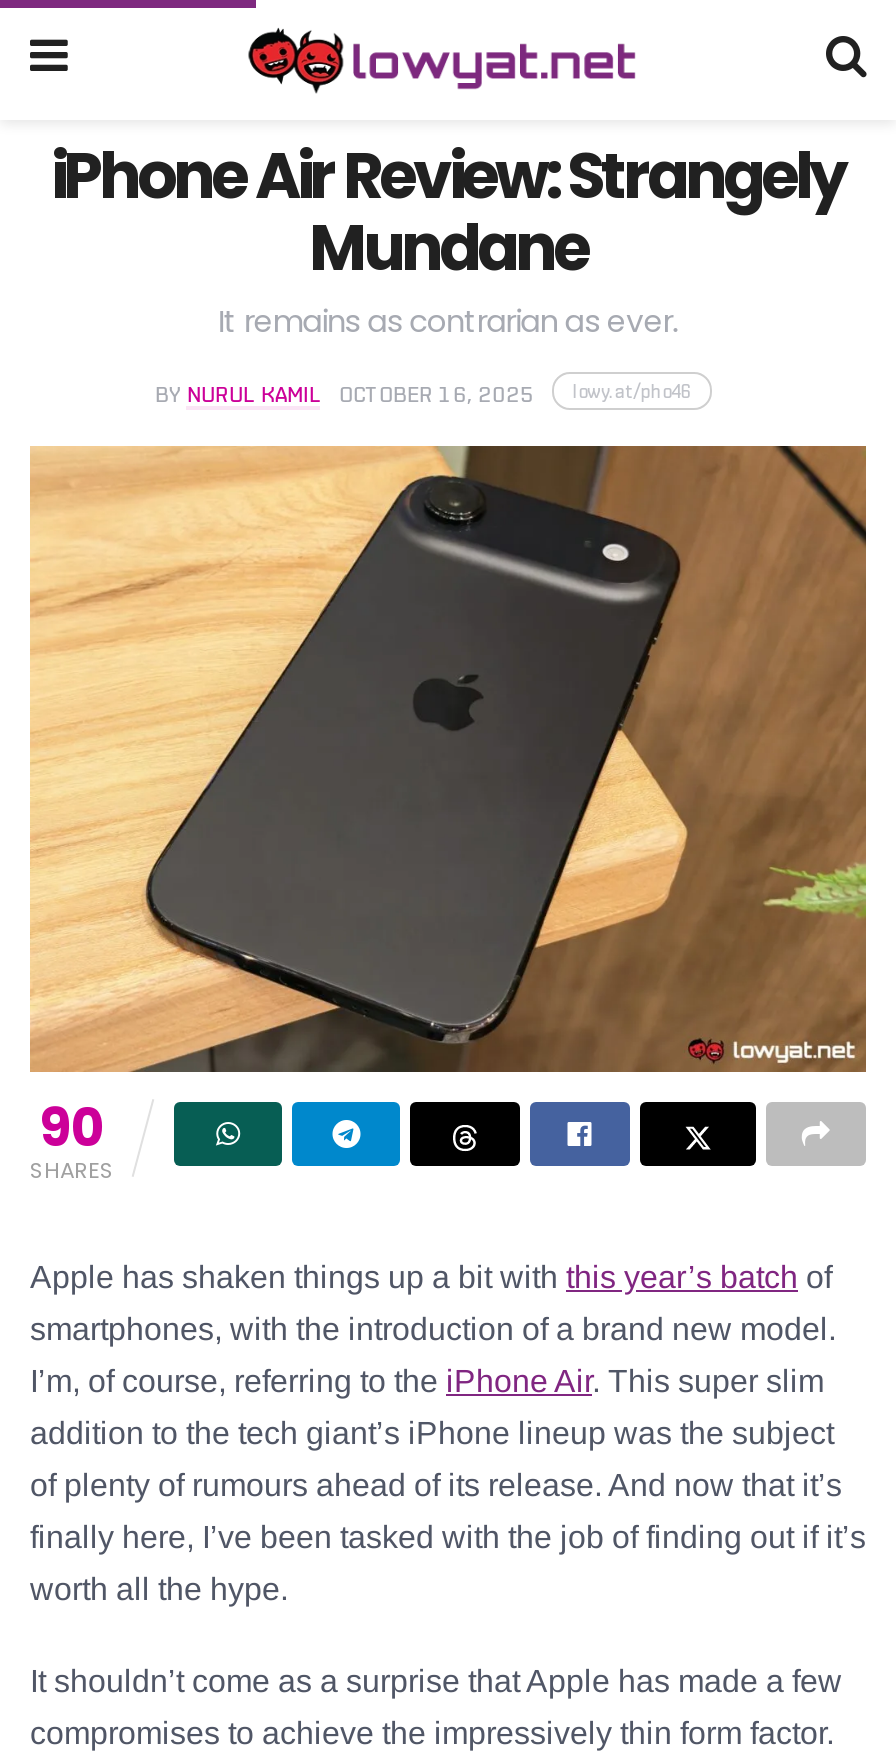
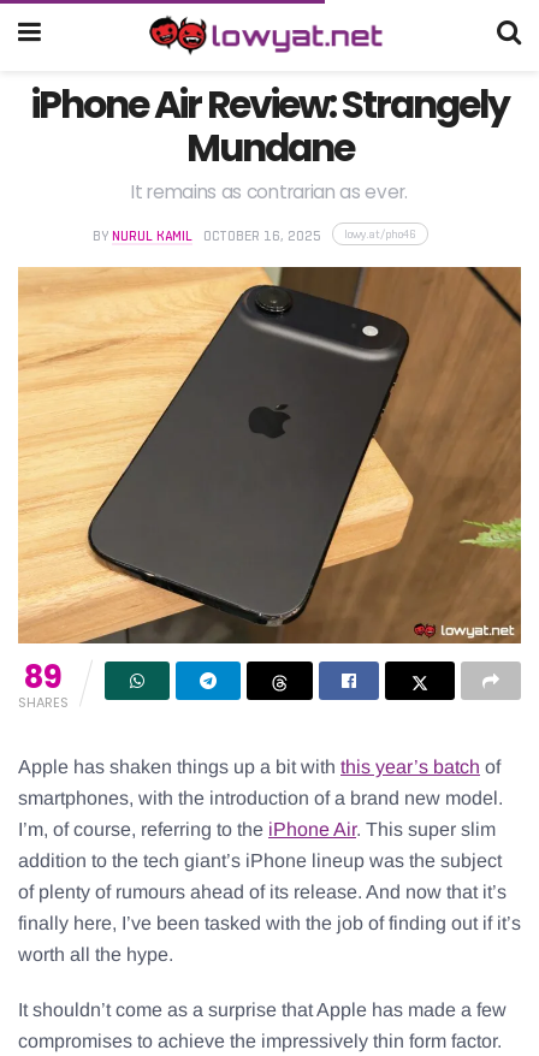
- 90
+ 89
